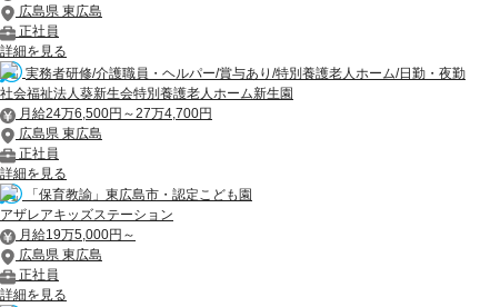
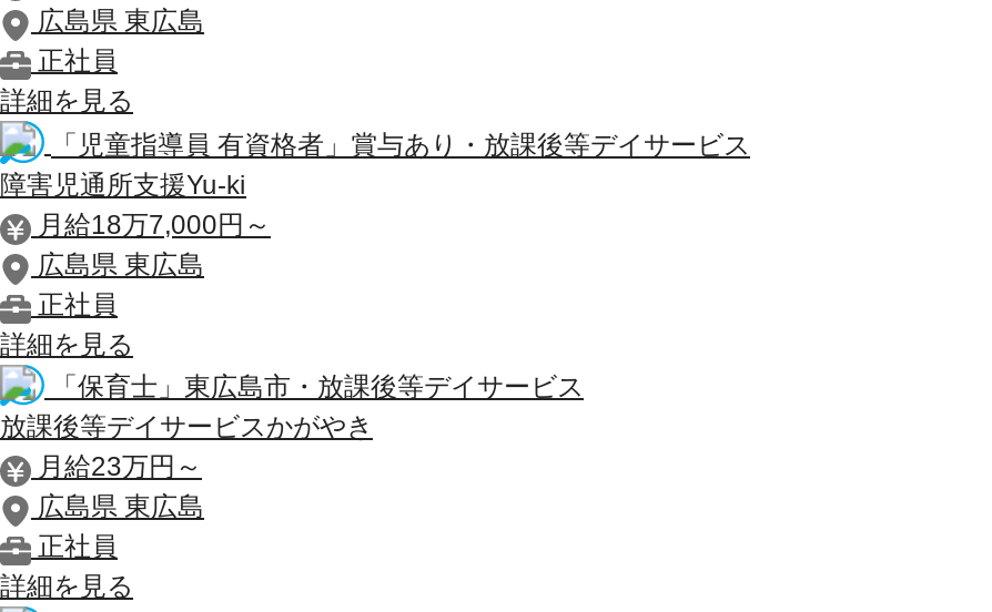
- 実務者研修/介護職員・ヘルパー/賞与あり/特別養護老人ホーム/日勤・夜勤
- 社会福祉法人葵新生会特別養護老人ホーム新生園
- 月給24万6,500円～27万4,700円
+ 「児童指導員 有資格者」賞与あり・放課後等デイサービス
+ 障害児通所支援Yu-ki
+ 月給18万7,000円～

- 「保育教諭」東広島市・認定こども園
- アザレアキッズステーション
- 月給19万5,000円～
+ 「保育士」東広島市・放課後等デイサービス
+ 放課後等デイサービスかがやき
+ 月給23万円～
